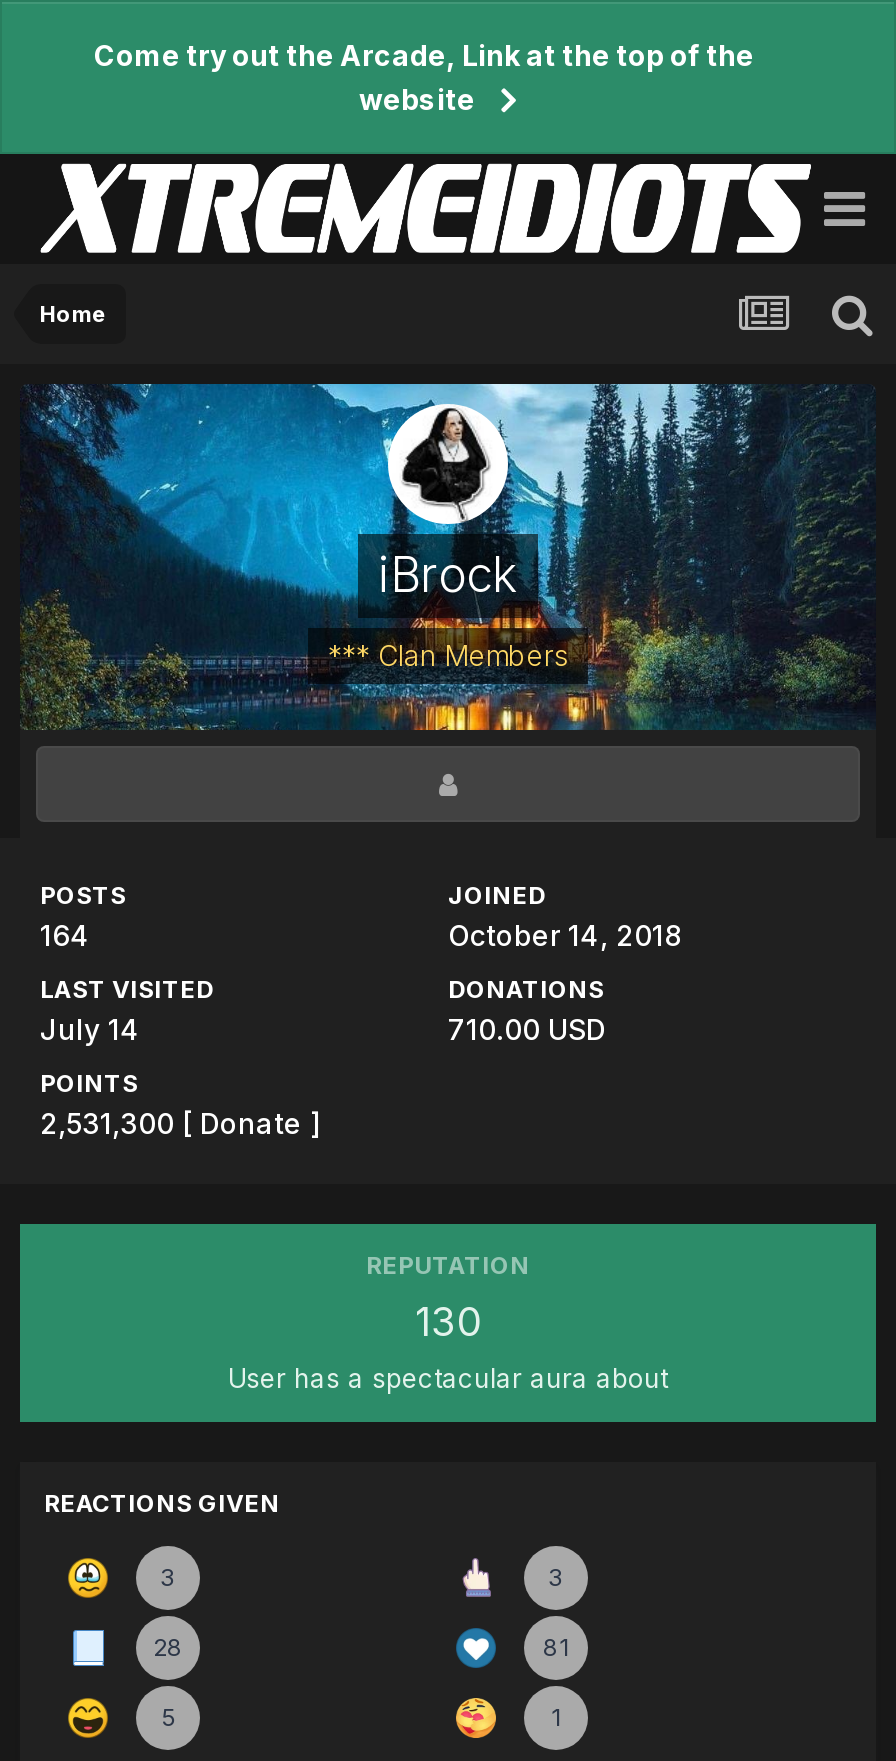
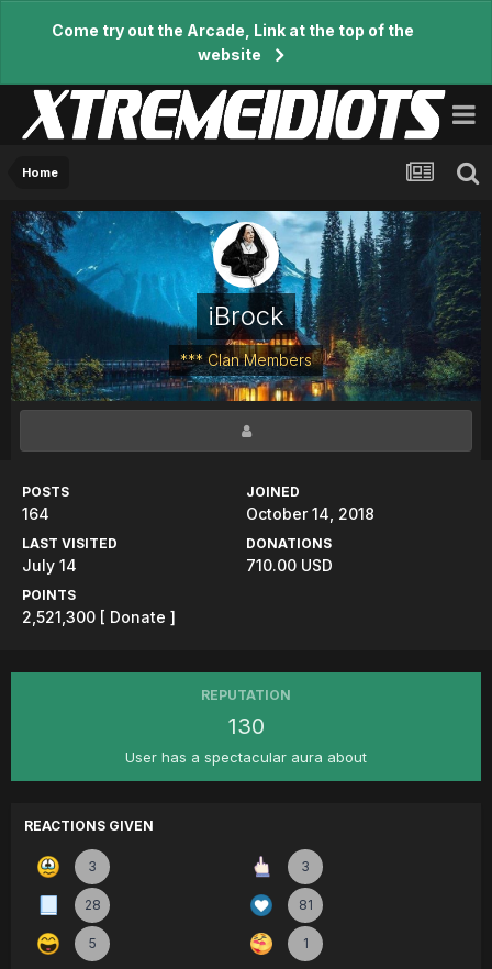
- 2,531,300 [ Donate ]
+ 2,521,300 [ Donate ]
